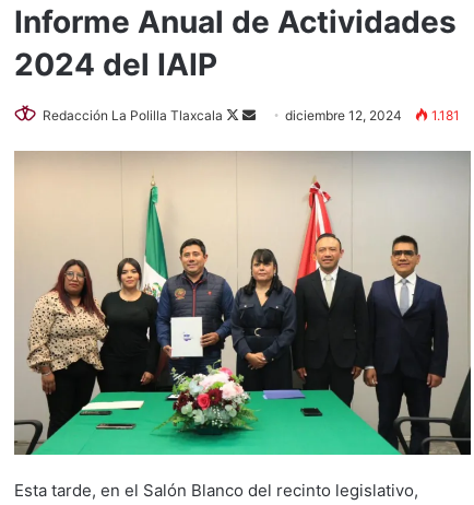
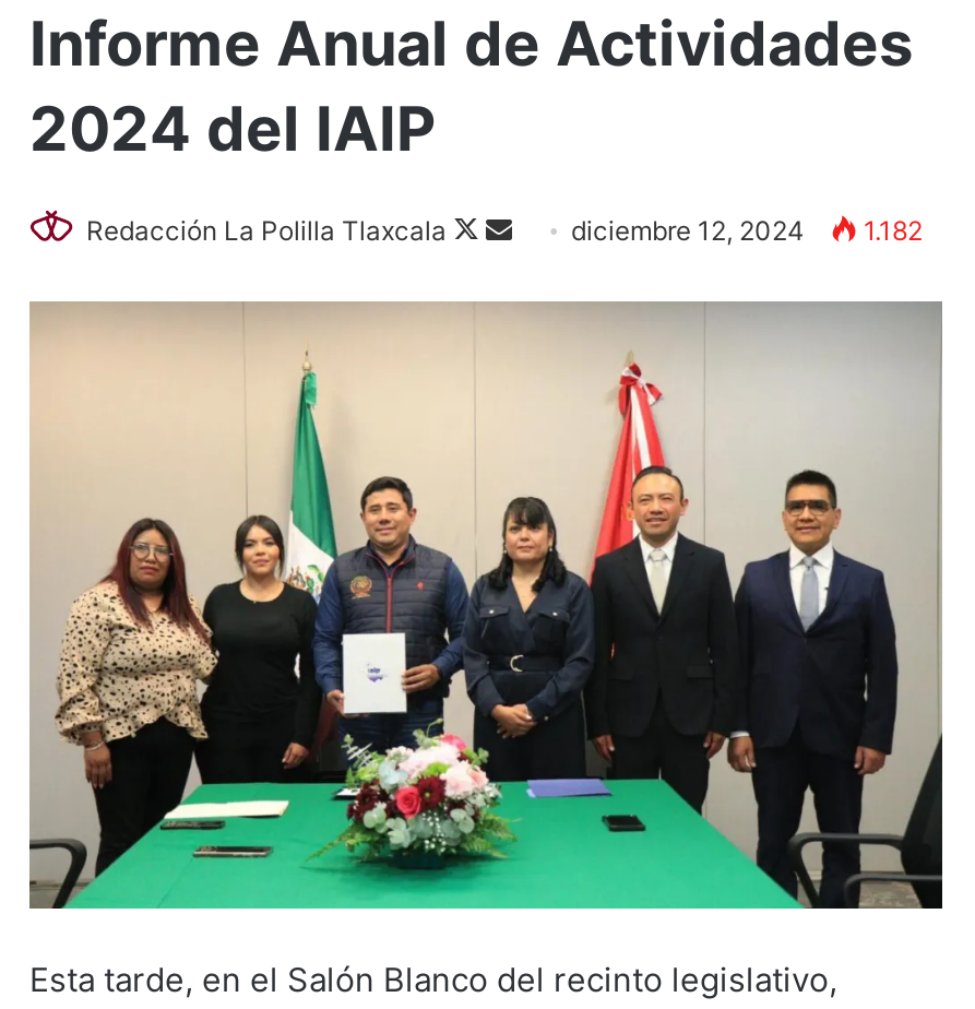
- 1.181
+ 1.182
